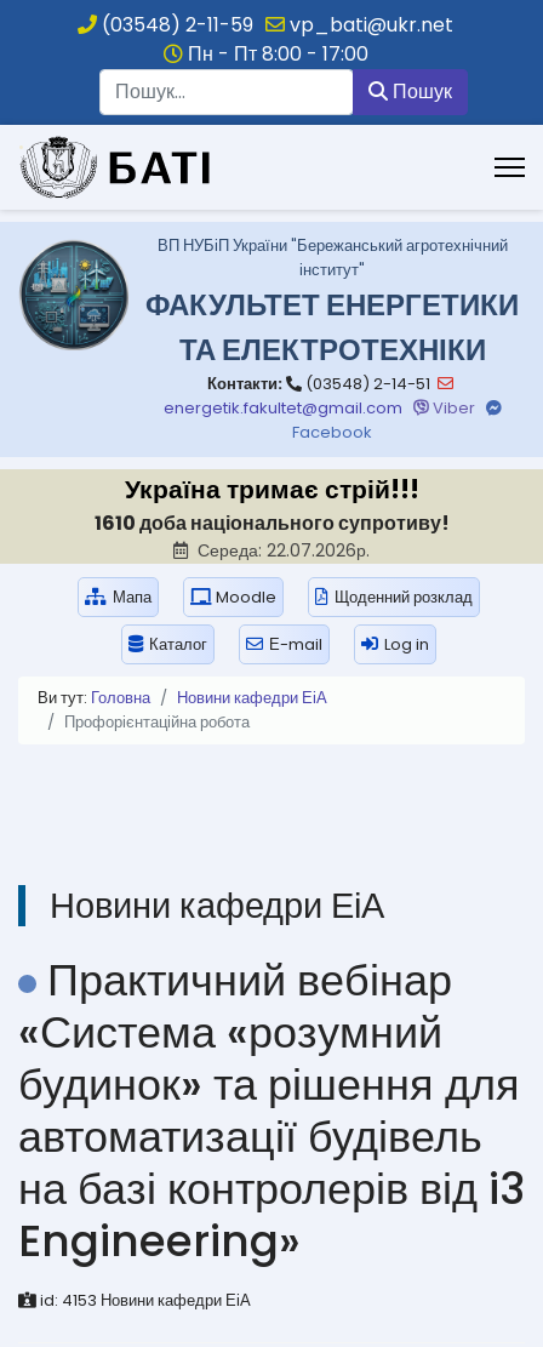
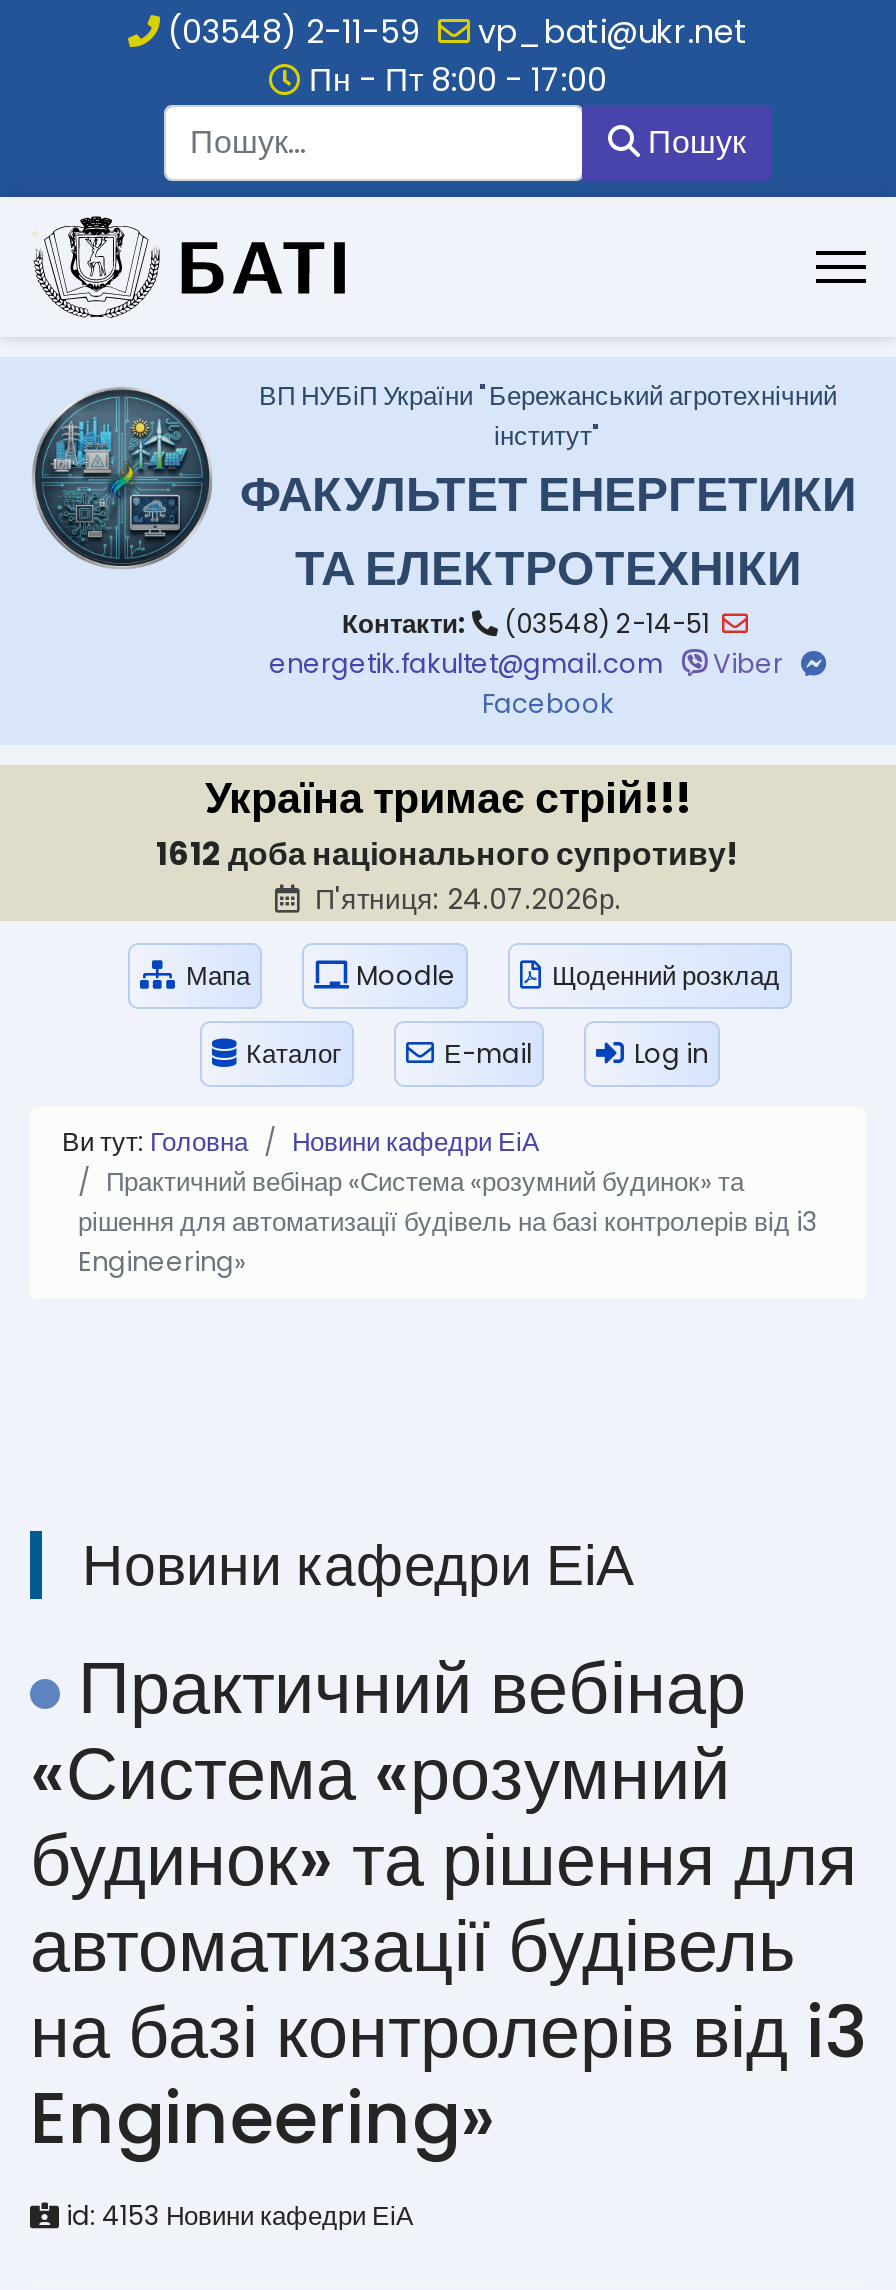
- 1610 доба національного супротиву!
- Середа: 22.07.2026р.
+ 1612 доба національного супротиву!
+ П'ятниця: 24.07.2026р.

- Профорієнтаційна робота
+ Практичний вебінар «Система «розумний будинок» та
+ рішення для автоматизації будівель на базі контролерів від i3
+ Engineering»
